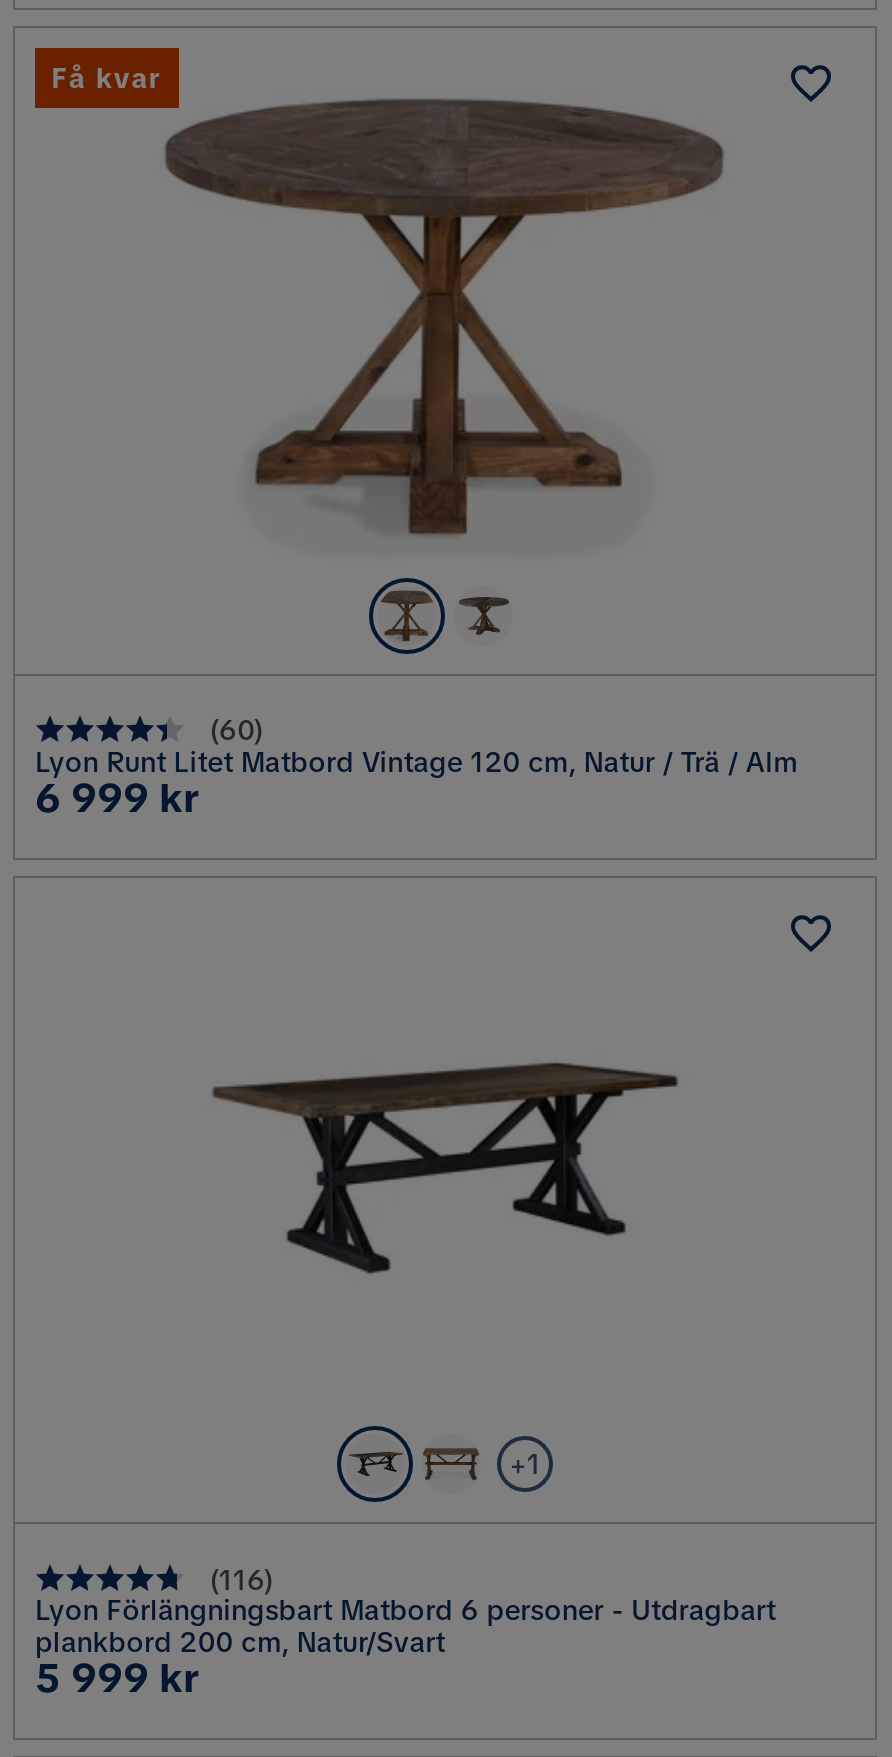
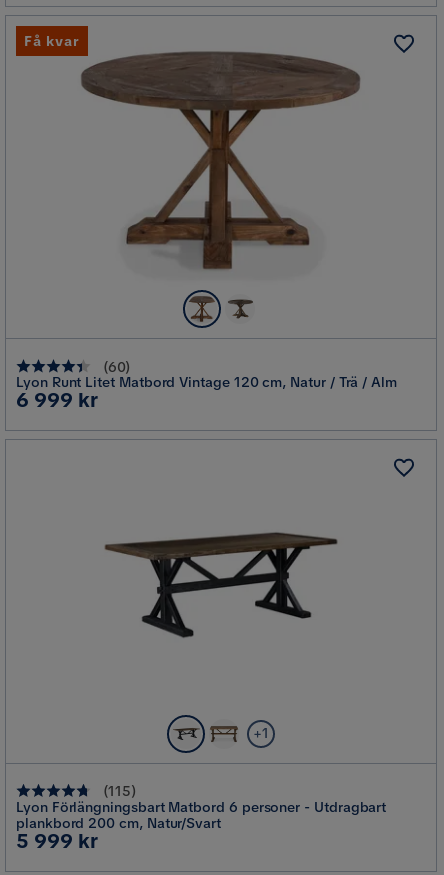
- (116)
+ (115)
